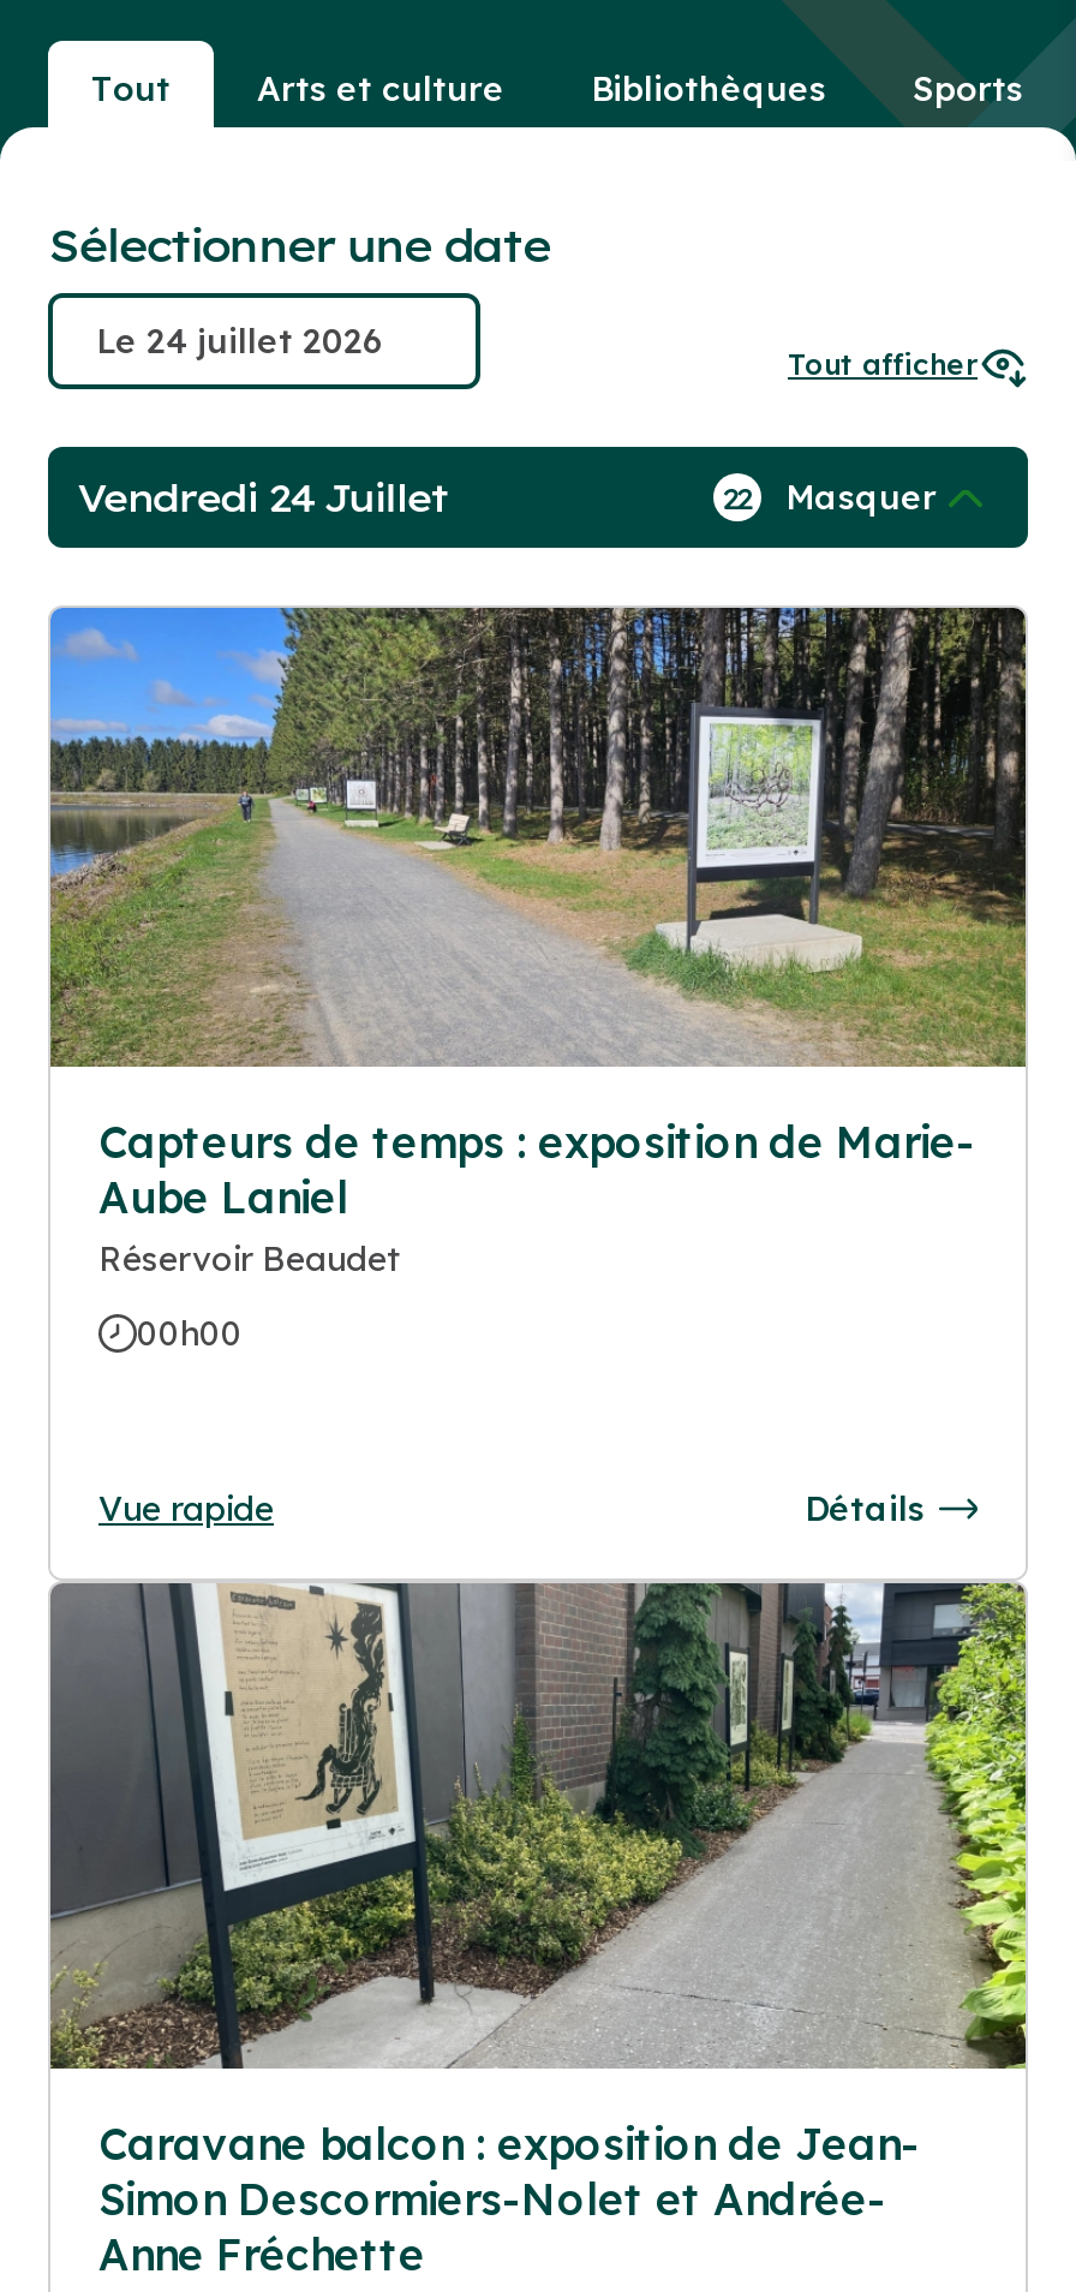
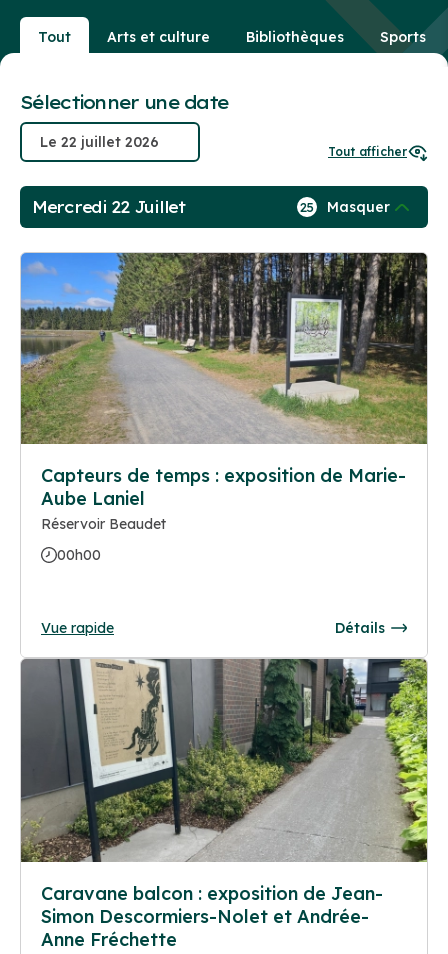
- Vendredi 24 Juillet
+ Mercredi 22 Juillet

- 22 Masquer
+ 25 Masquer
